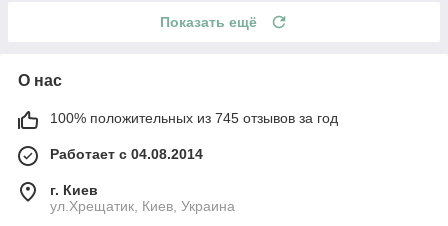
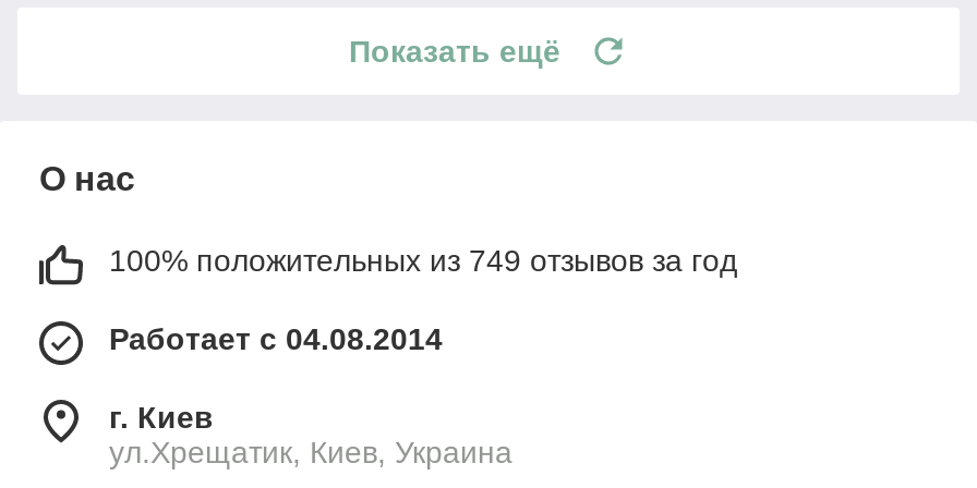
- 100% положительных из 745 отзывов за год
+ 100% положительных из 749 отзывов за год
